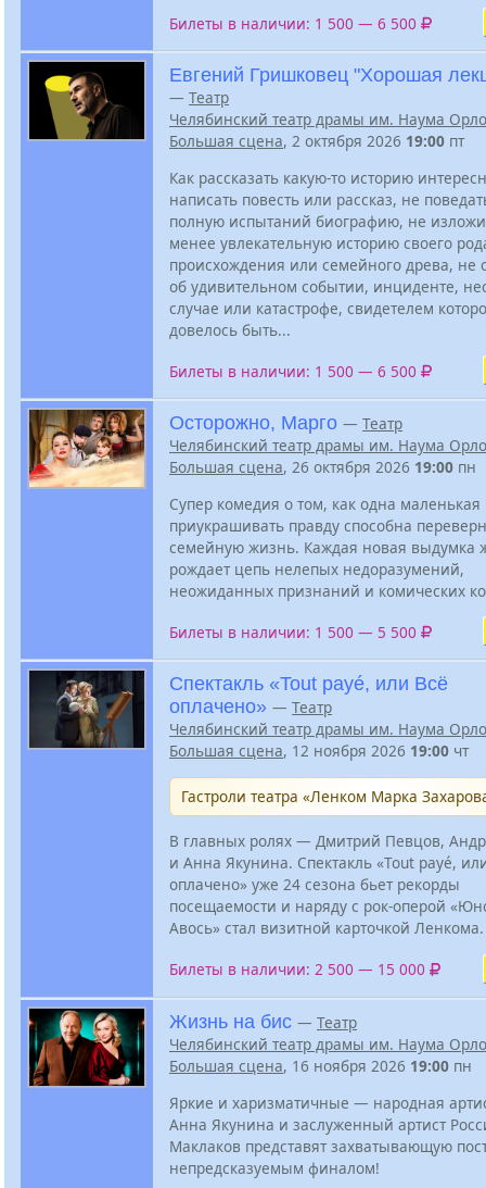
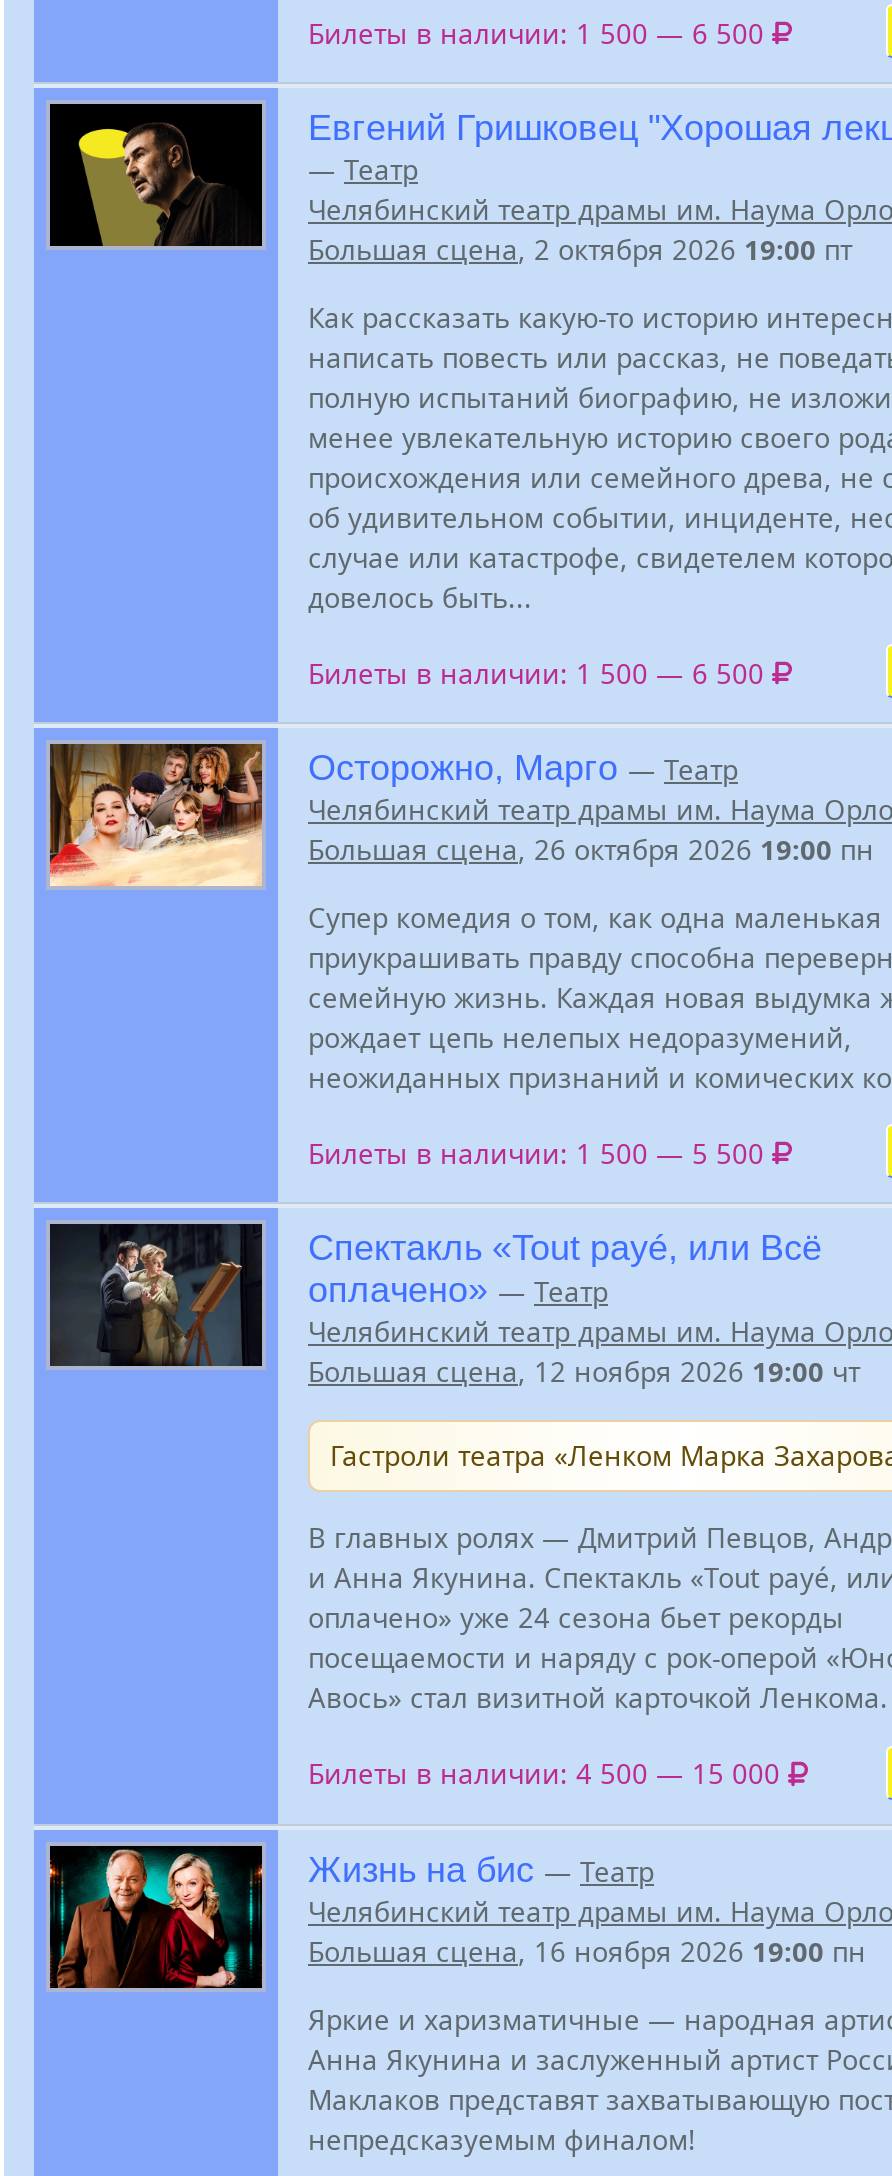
- Билеты в наличии: 2 500 — 15 000
+ Билеты в наличии: 4 500 — 15 000
